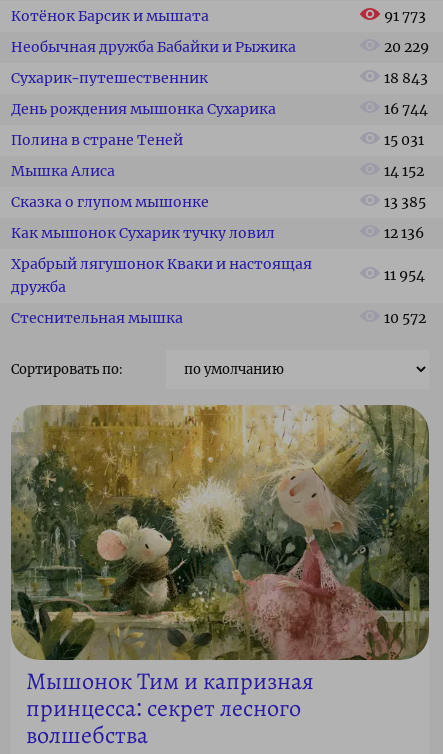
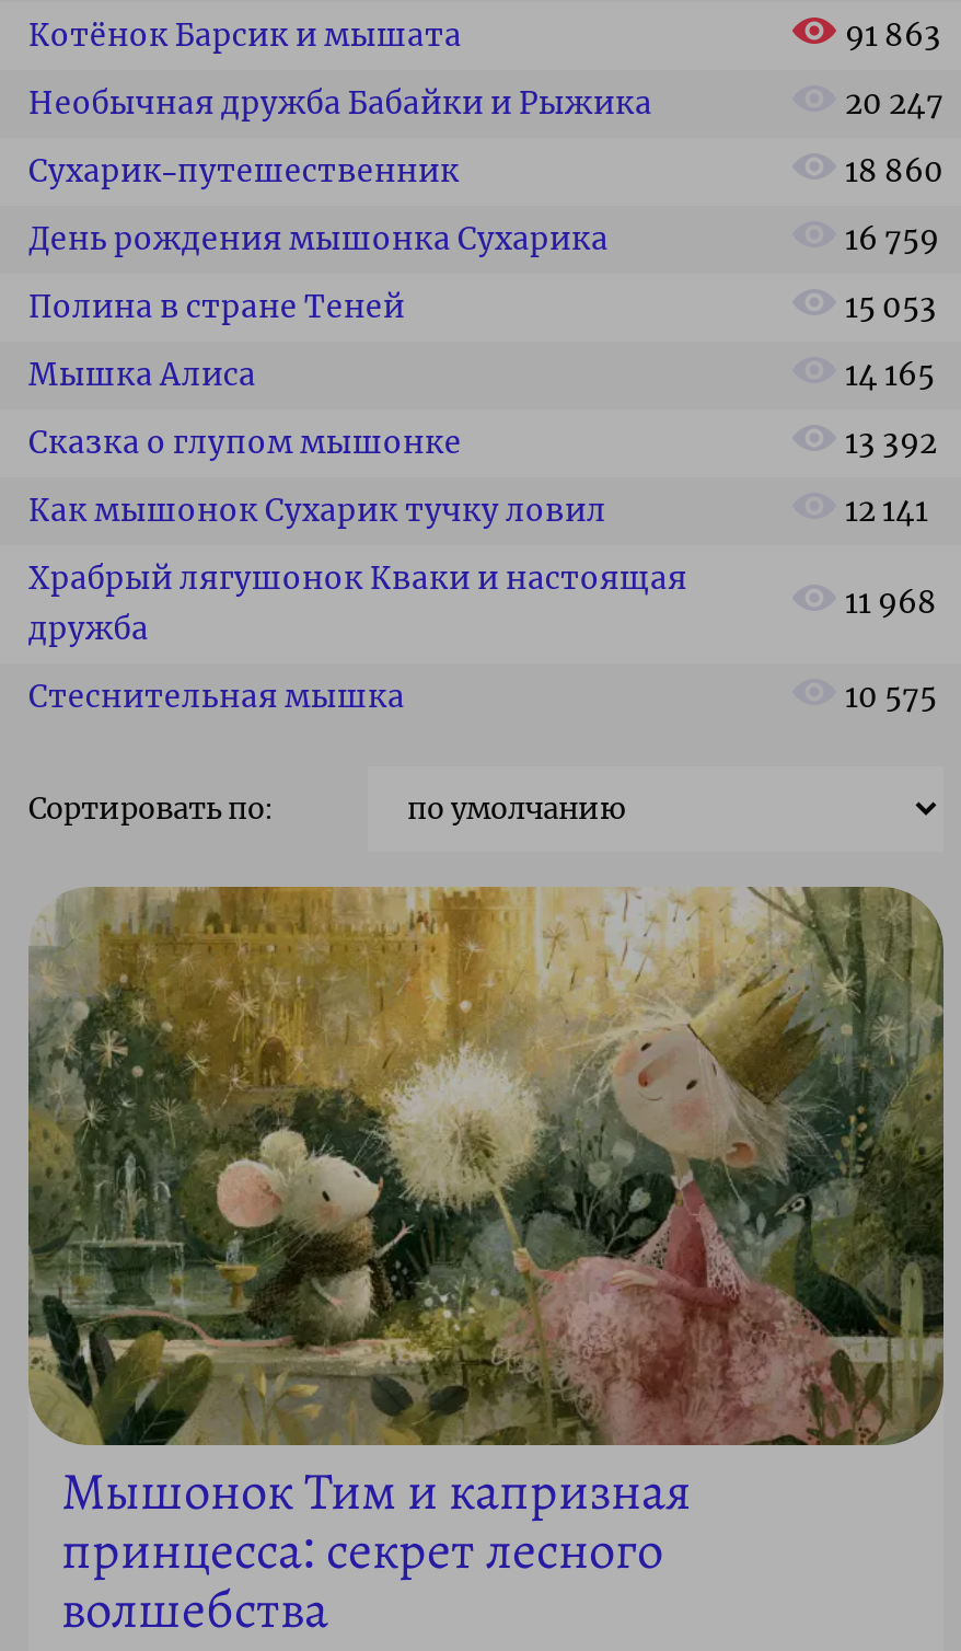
- 91 773
+ 91 863

- 20 229
+ 20 247

- 18 843
+ 18 860

- 16 744
+ 16 759

- 15 031
+ 15 053

- 14 152
+ 14 165

- 13 385
+ 13 392

- 12 136
+ 12 141

- 11 954
+ 11 968

- 10 572
+ 10 575
